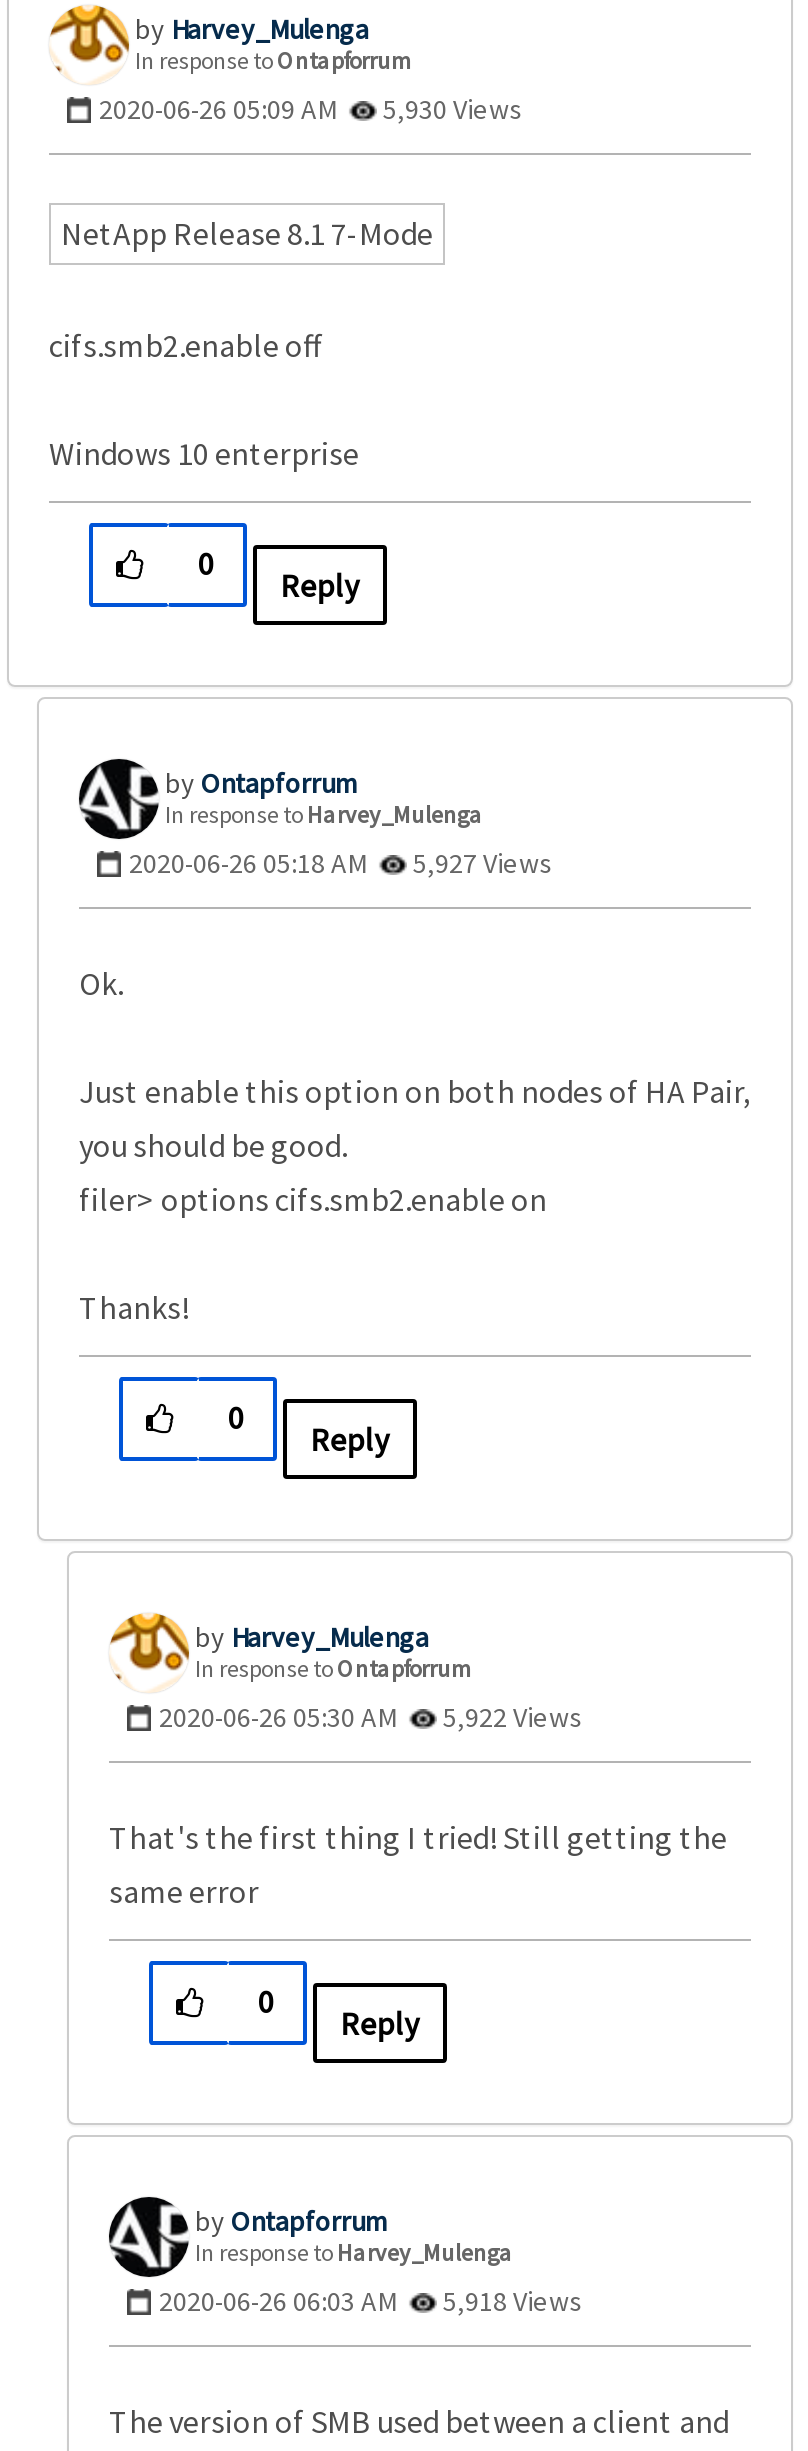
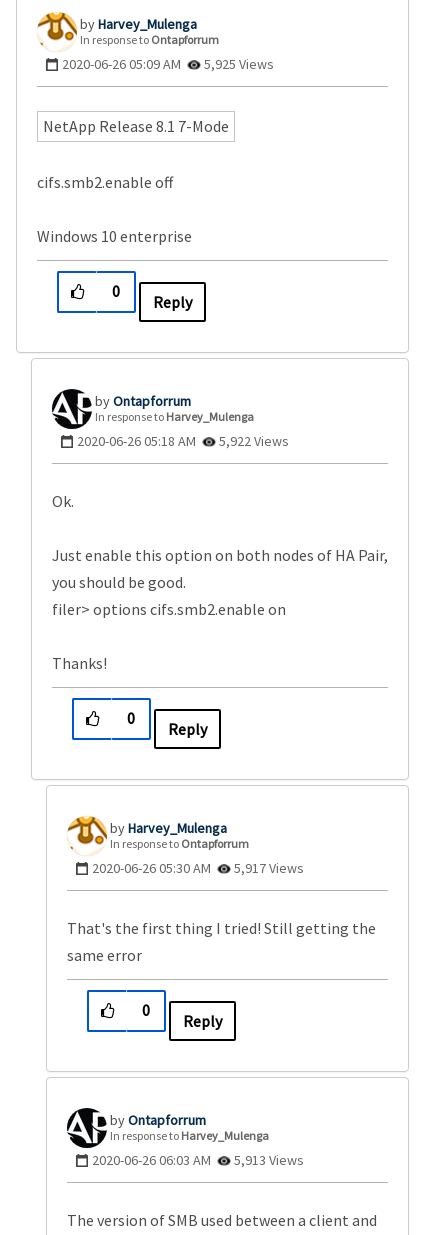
- 2020-06-26 05:09 AM 5,930 Views
+ 2020-06-26 05:09 AM 5,925 Views

- 2020-06-26 05:18 AM 5,927 Views
+ 2020-06-26 05:18 AM 5,922 Views

- 2020-06-26 05:30 AM 5,922 Views
+ 2020-06-26 05:30 AM 5,917 Views

- 2020-06-26 06:03 AM 5,918 Views
+ 2020-06-26 06:03 AM 5,913 Views
